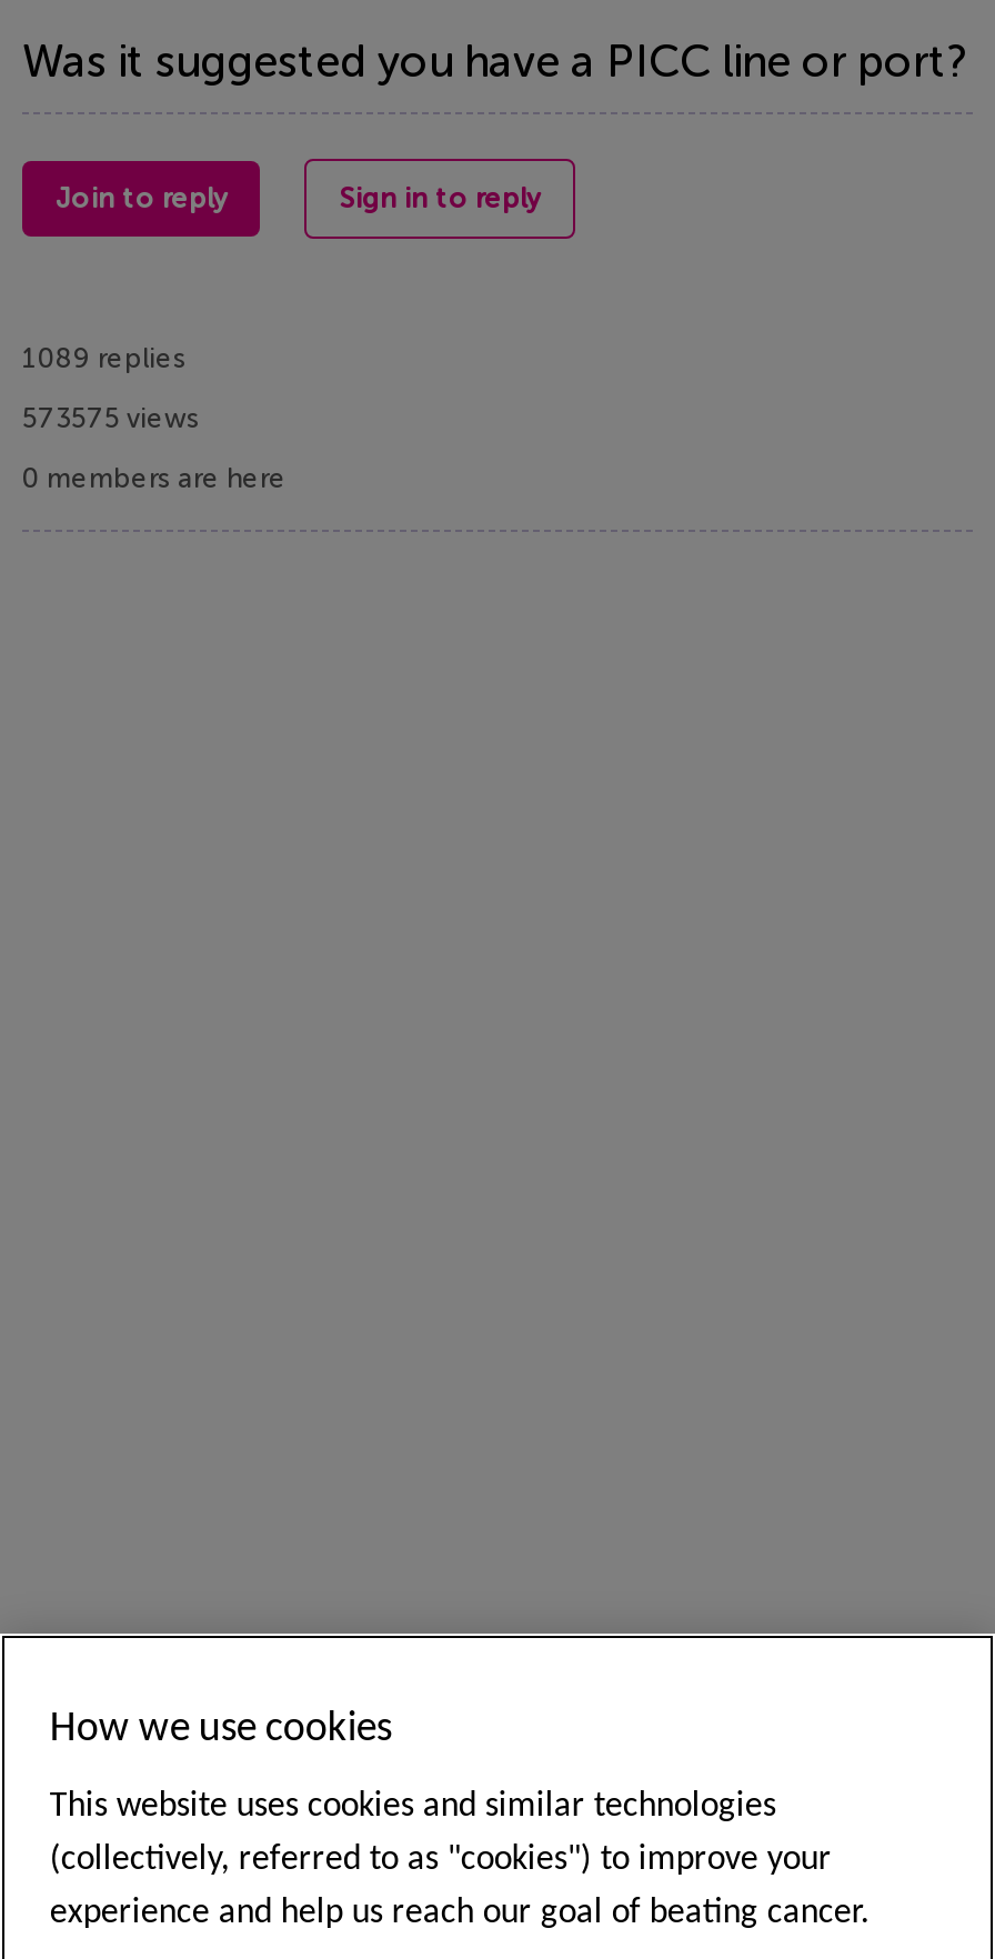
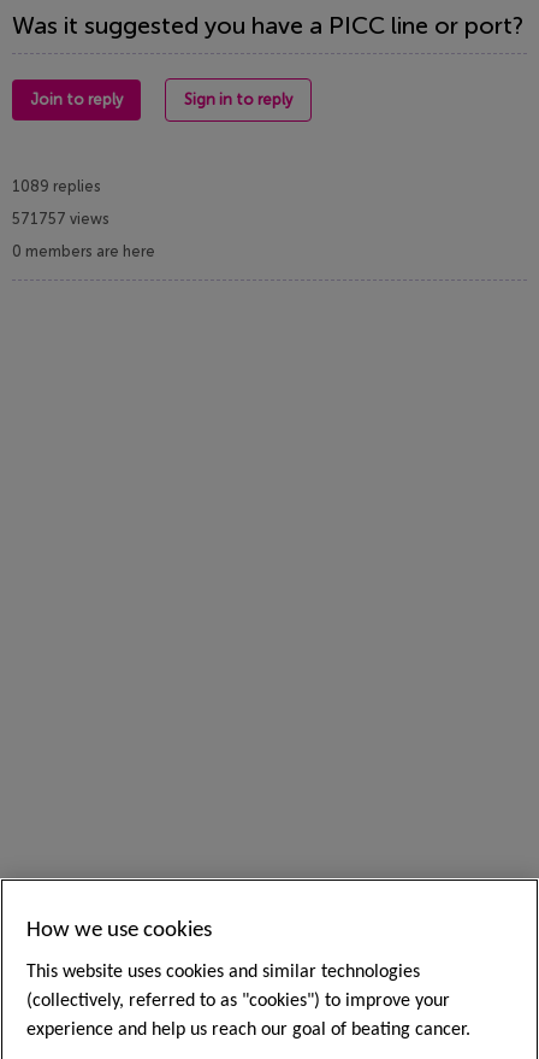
- 573575 views
+ 571757 views
